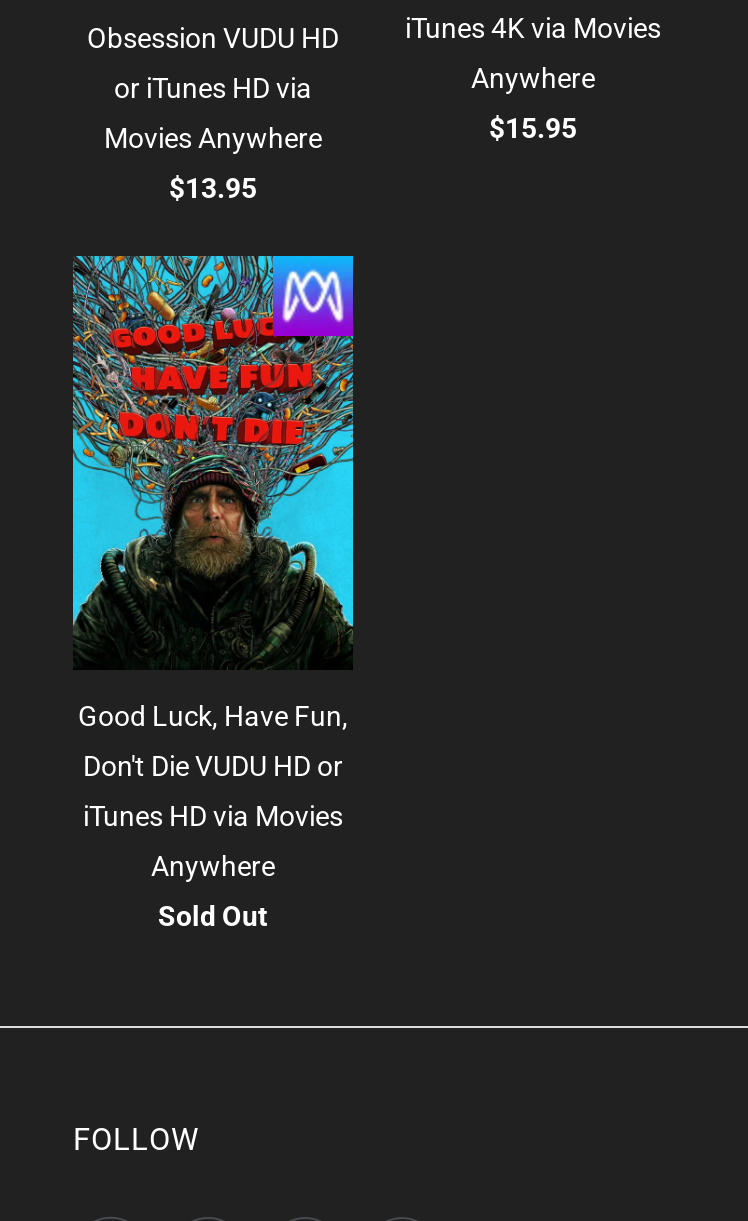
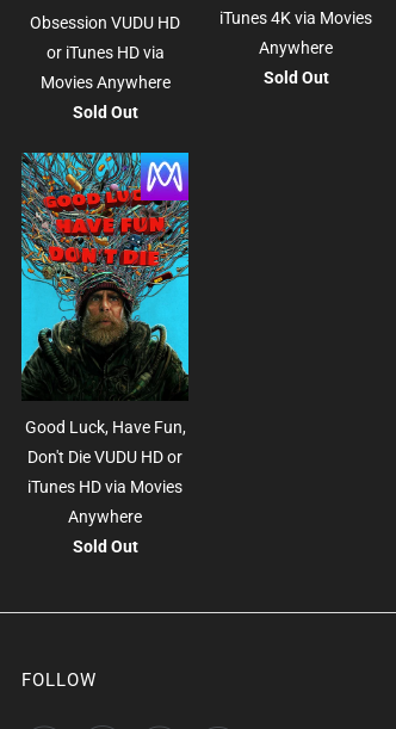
- $15.95
+ Sold Out

- $13.95
+ Sold Out
